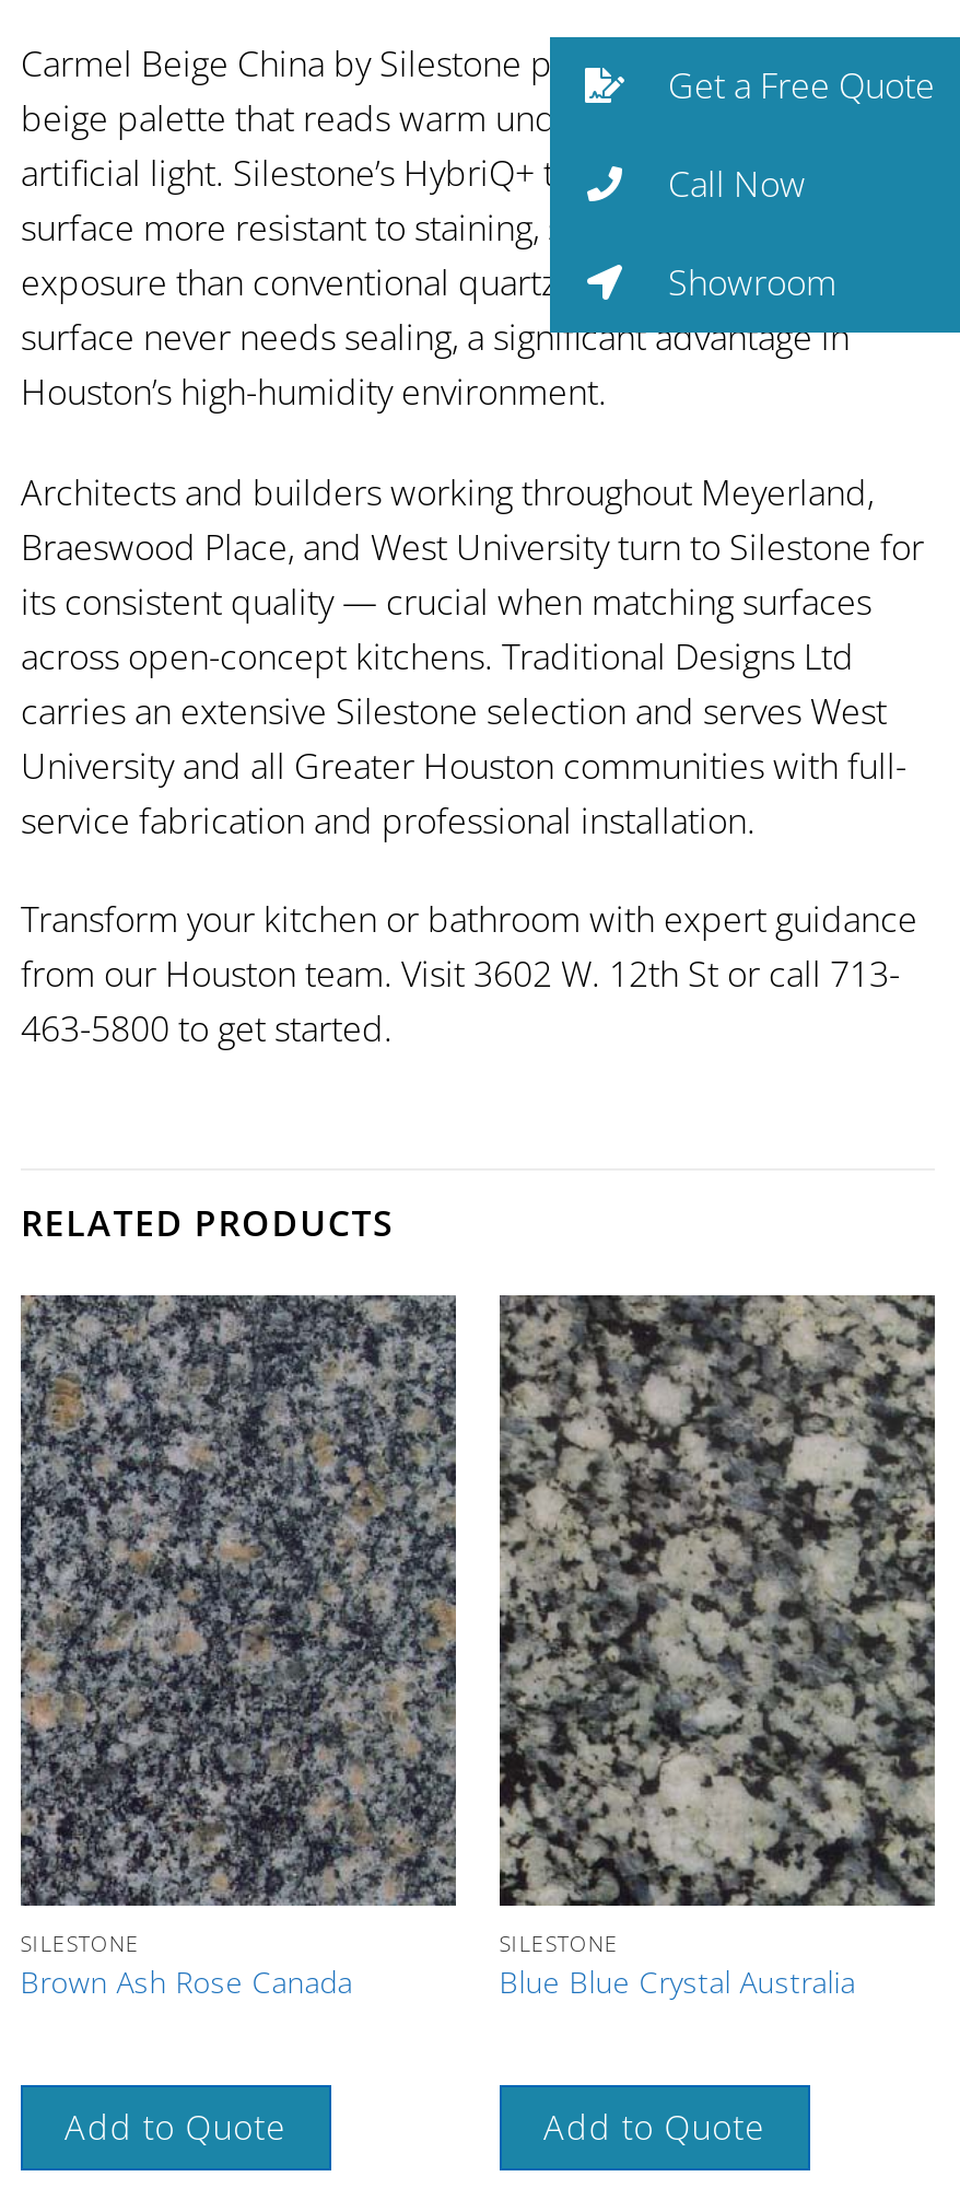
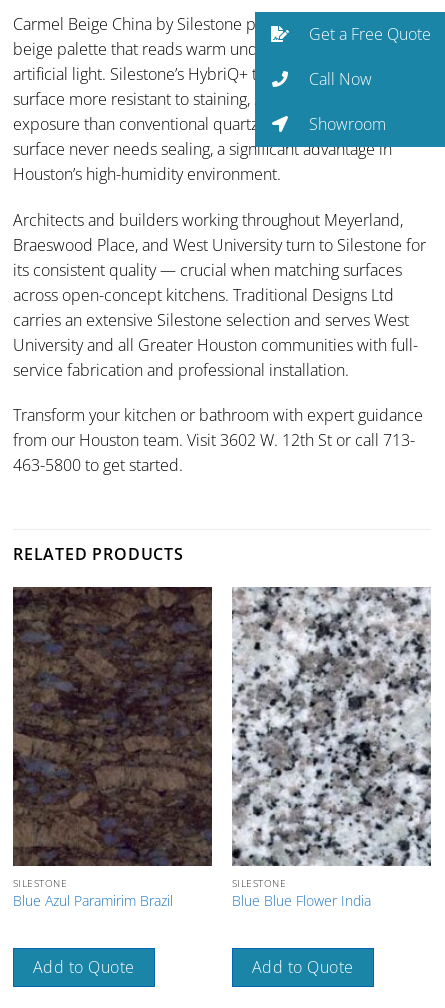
- [image]
- Brown Ash Rose Canada
+ [image]
+ Blue Azul Paramirim Brazil

- [image]
- Blue Blue Crystal Australia
+ [image]
+ Blue Blue Flower India
